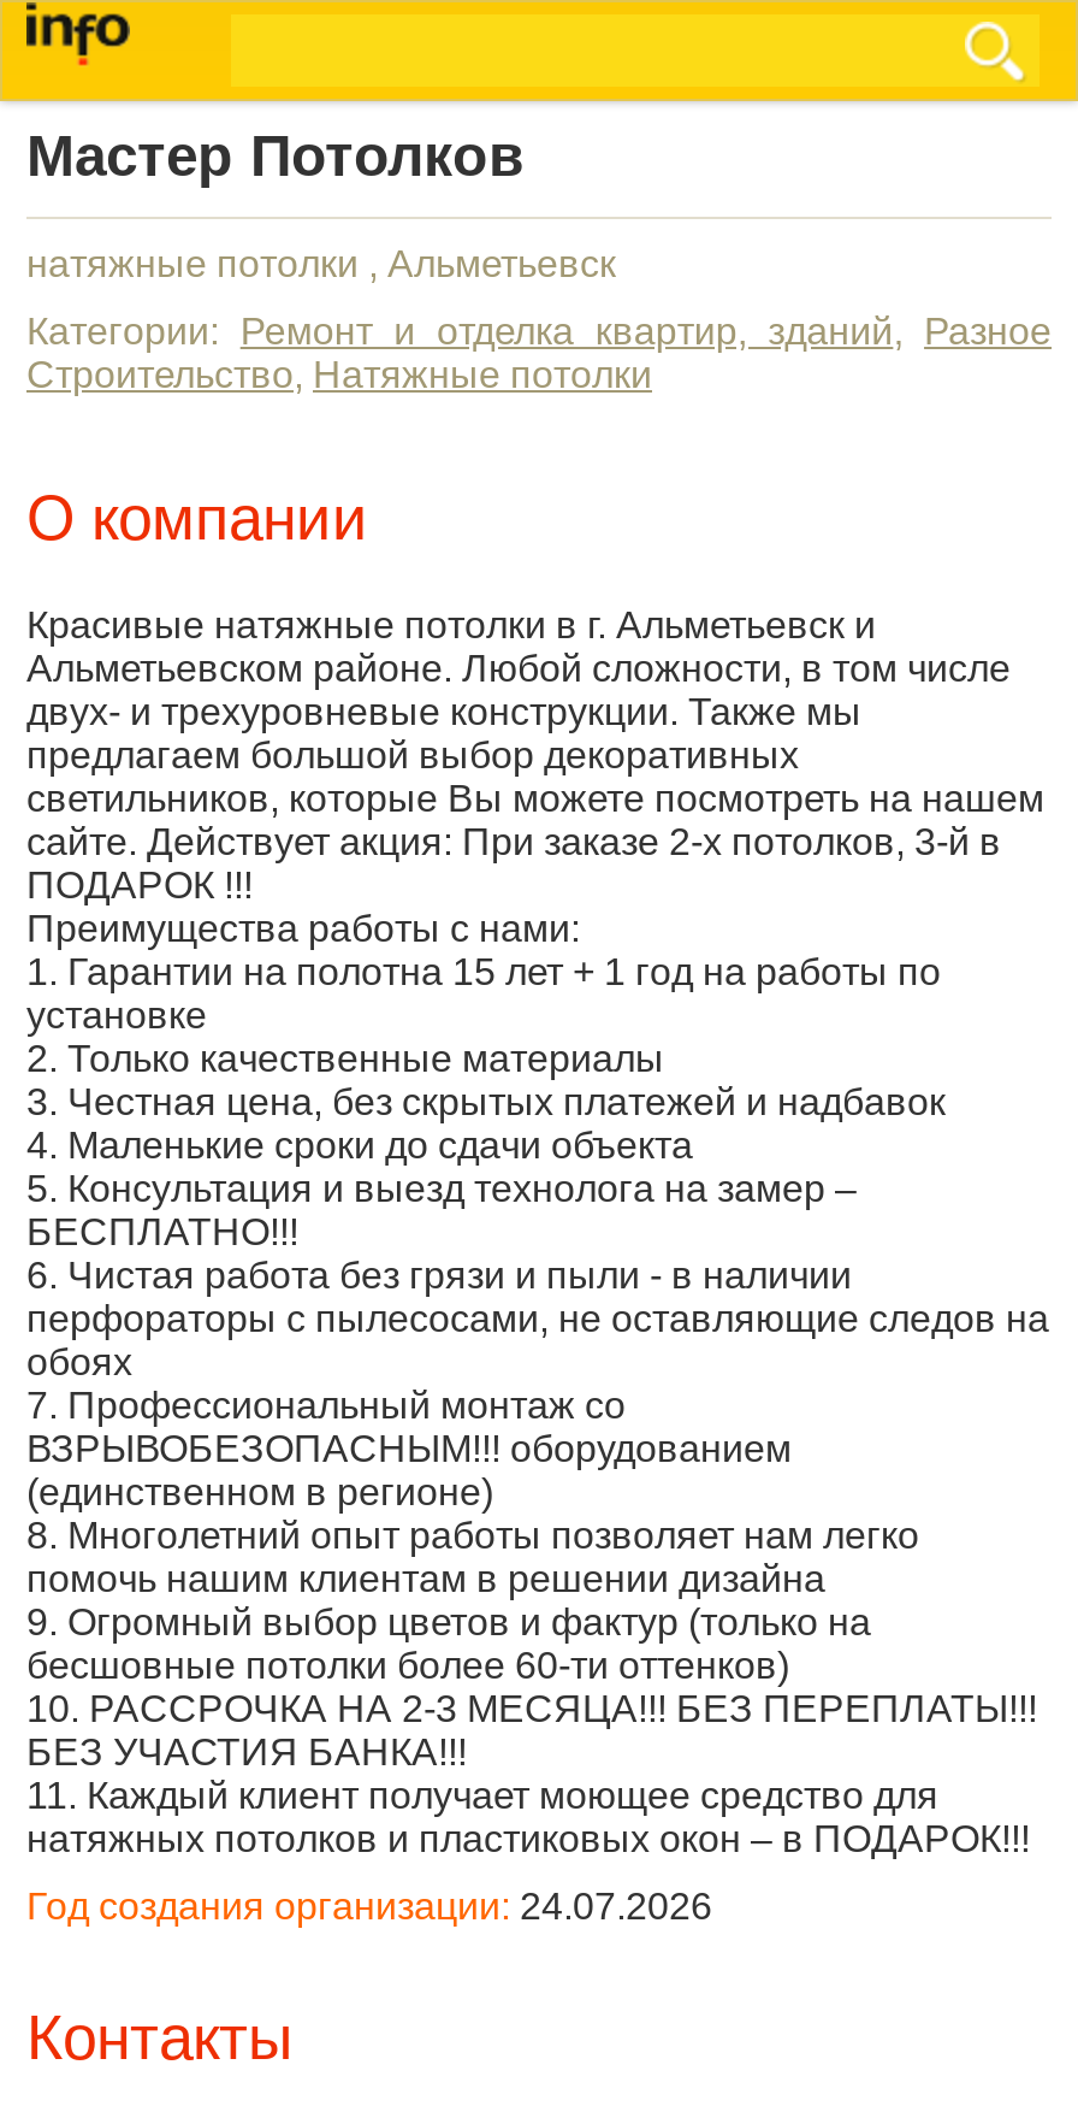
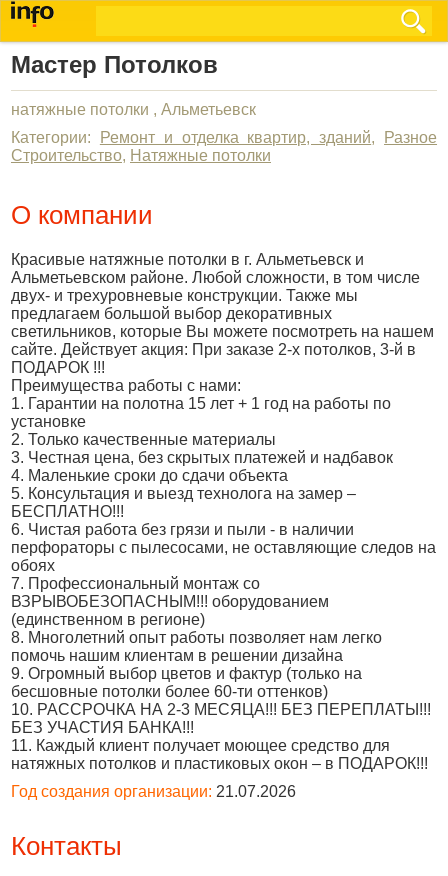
- Год создания организации: 24.07.2026
+ Год создания организации: 21.07.2026
